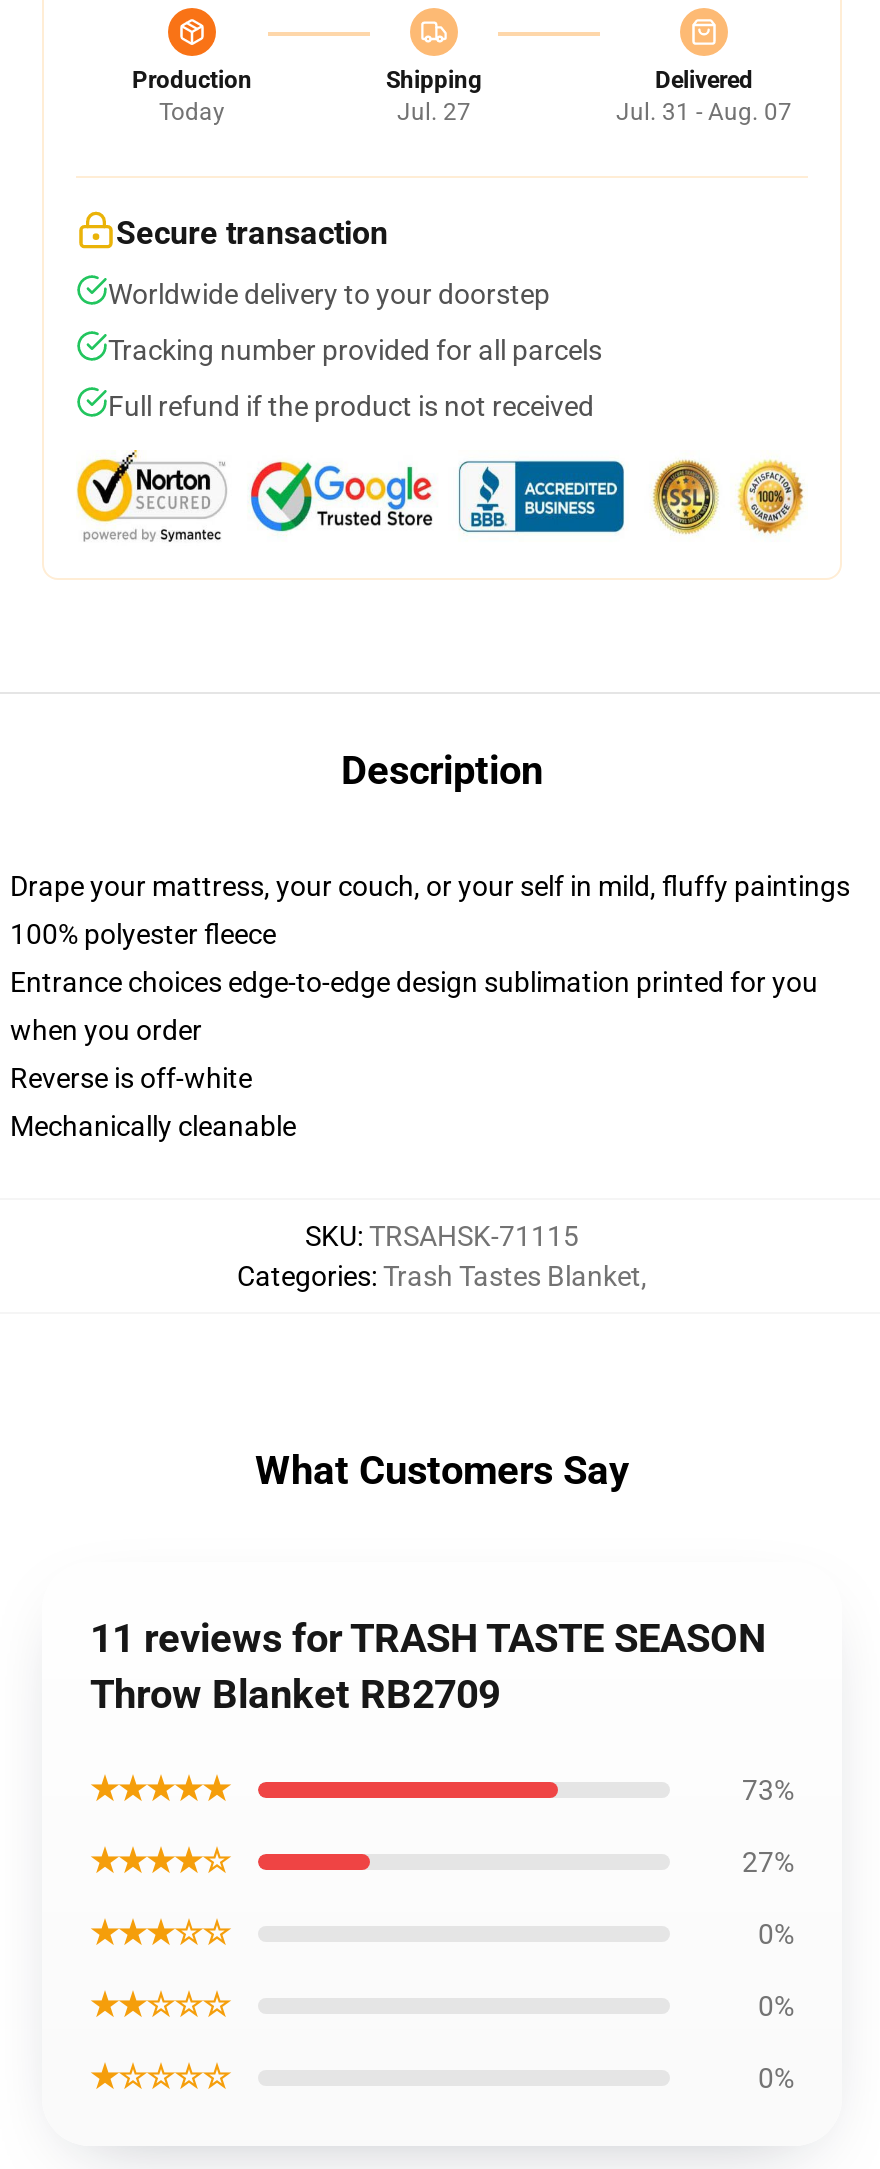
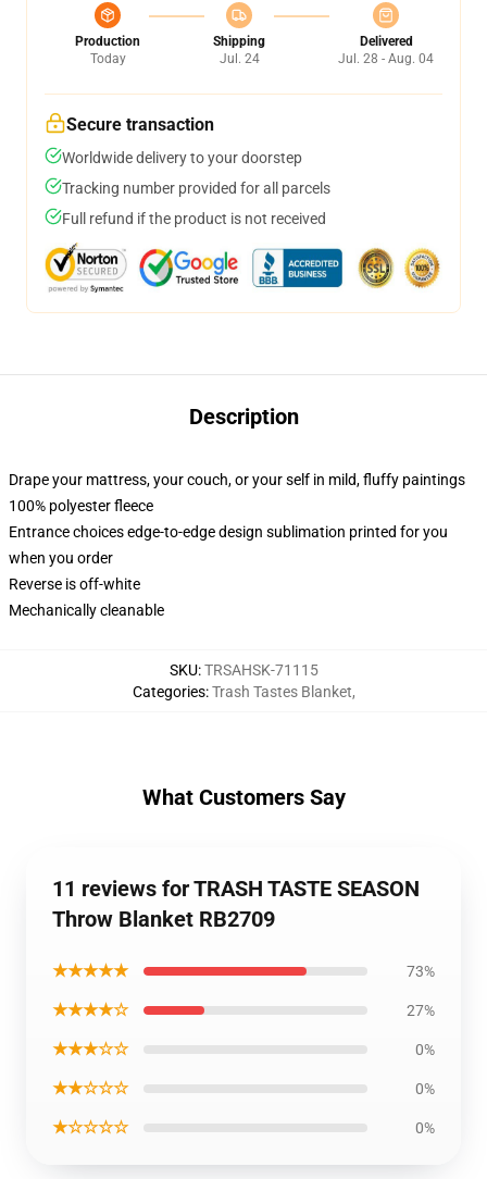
- Jul. 27
+ Jul. 24

- Jul. 31 - Aug. 07
+ Jul. 28 - Aug. 04
